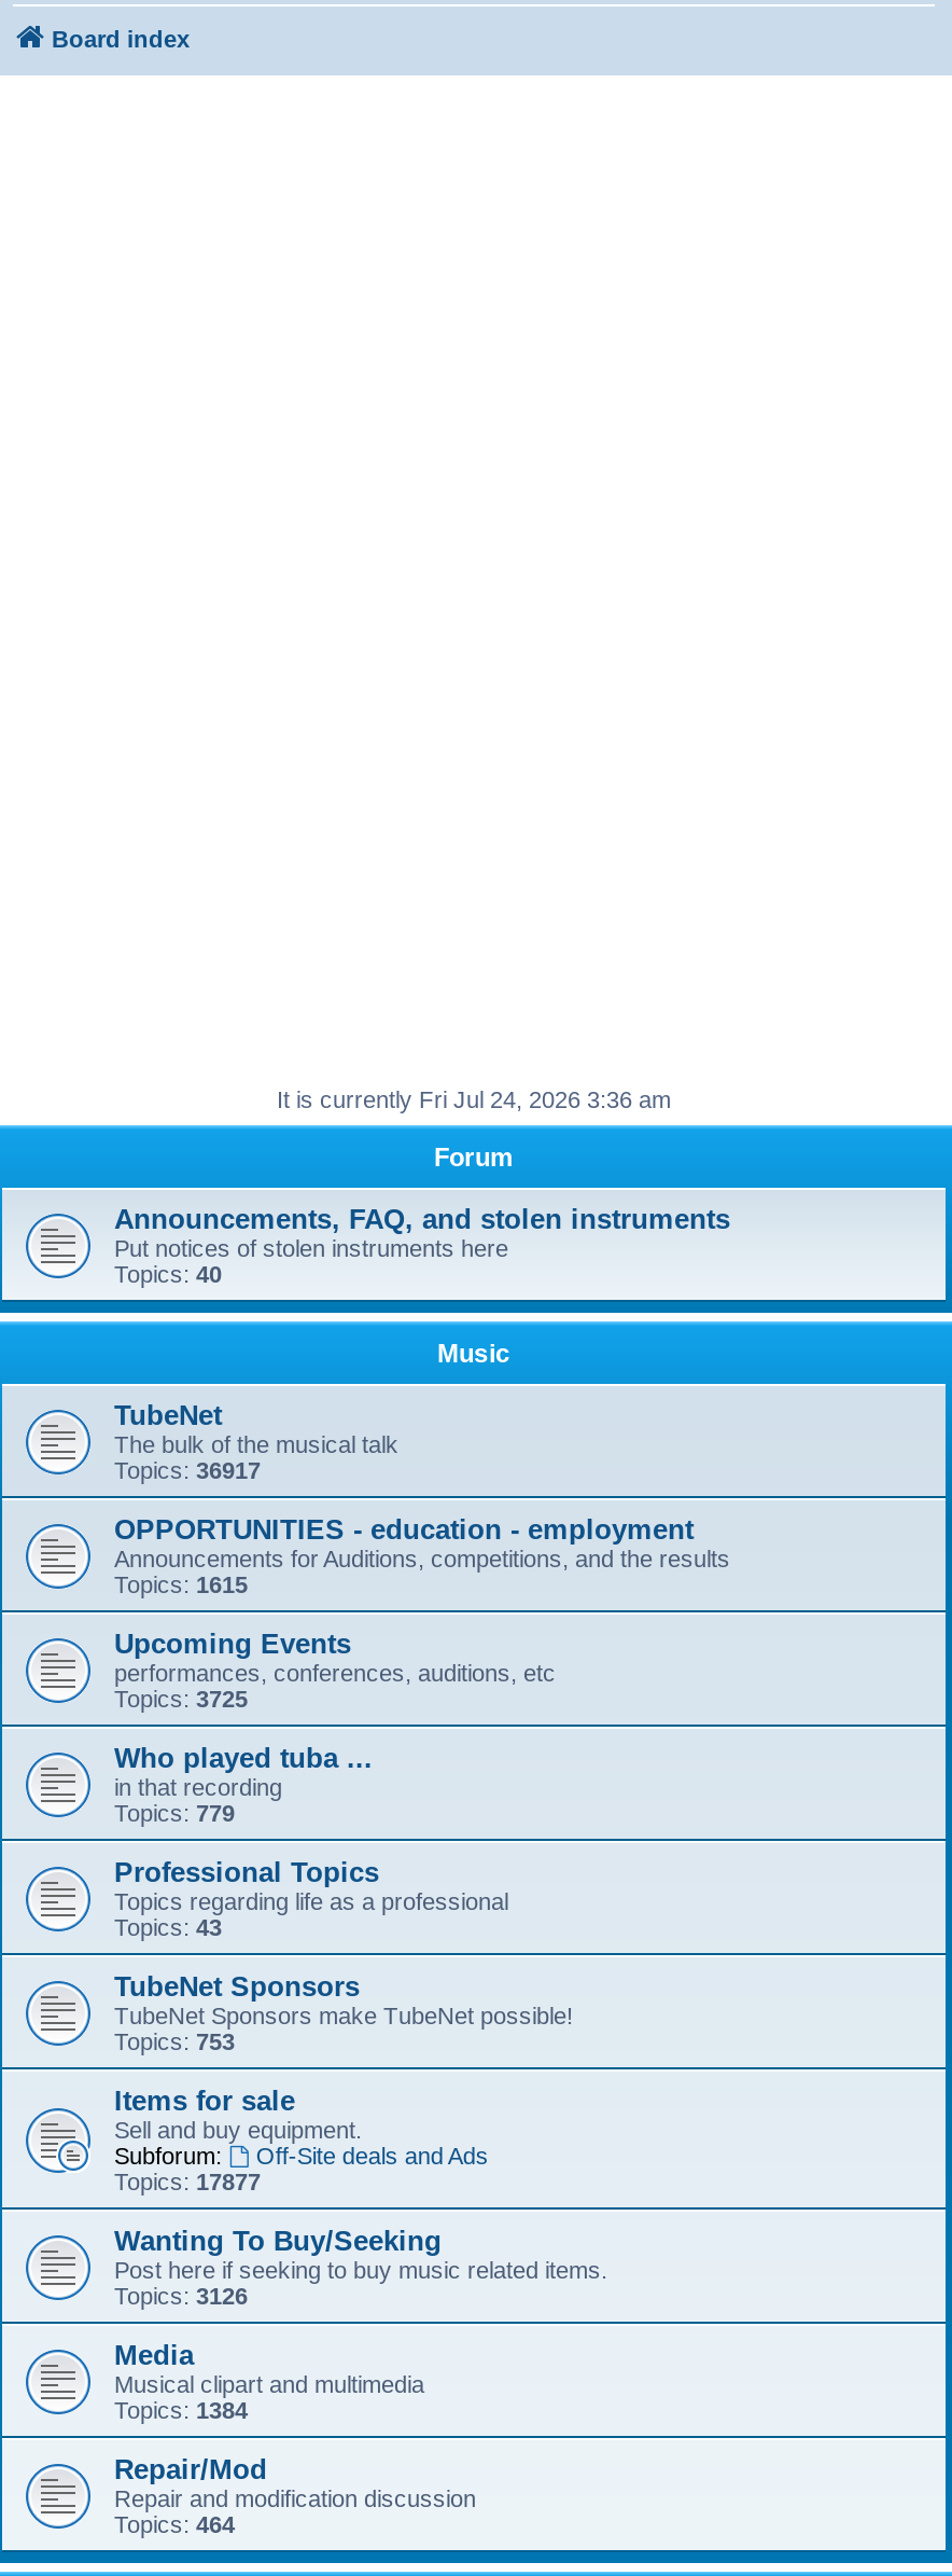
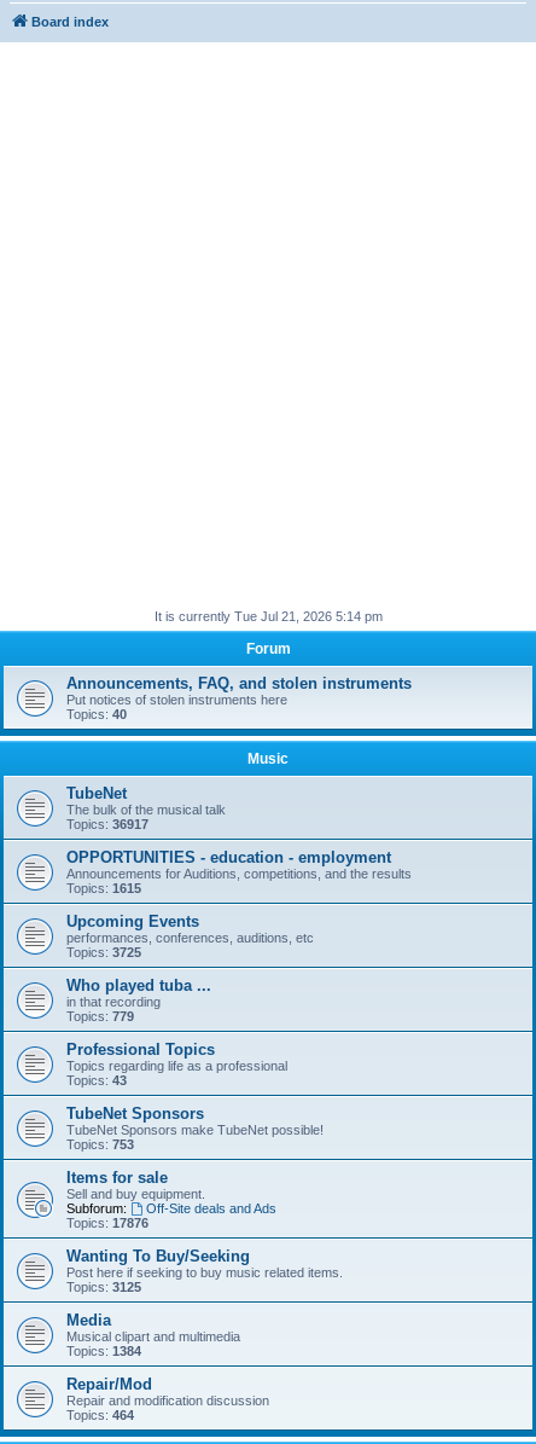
- It is currently Fri Jul 24, 2026 3:36 am
+ It is currently Tue Jul 21, 2026 5:14 pm

- Topics: 17877
+ Topics: 17876

- Topics: 3126
+ Topics: 3125
